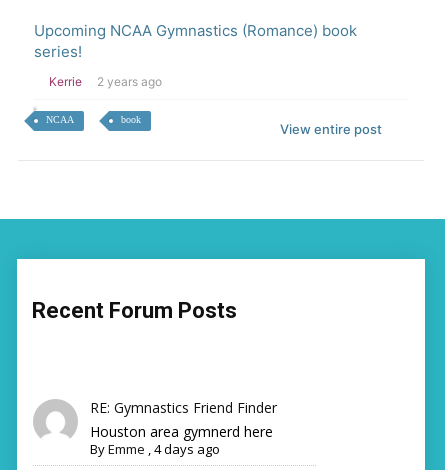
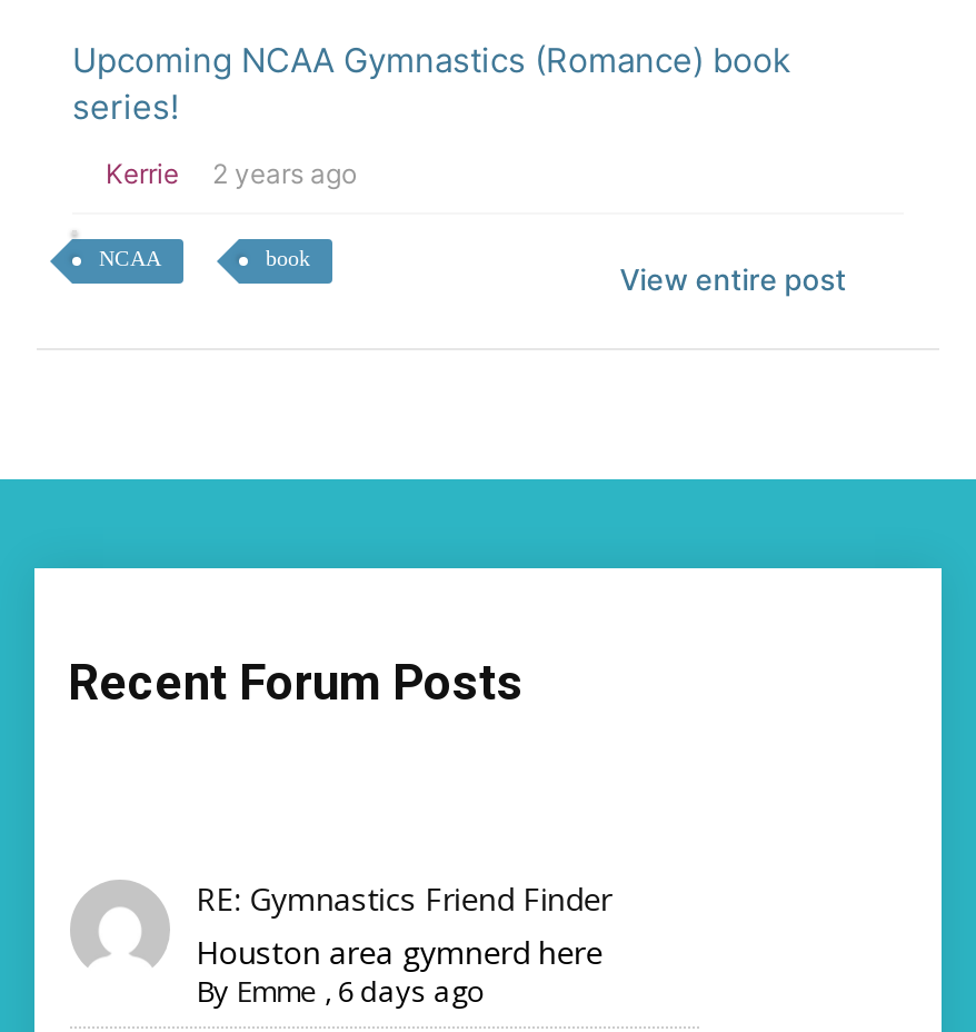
- By Emme, 4 days ago
+ By Emme, 6 days ago
